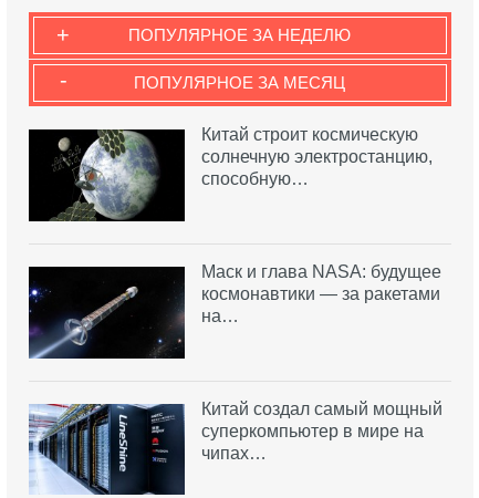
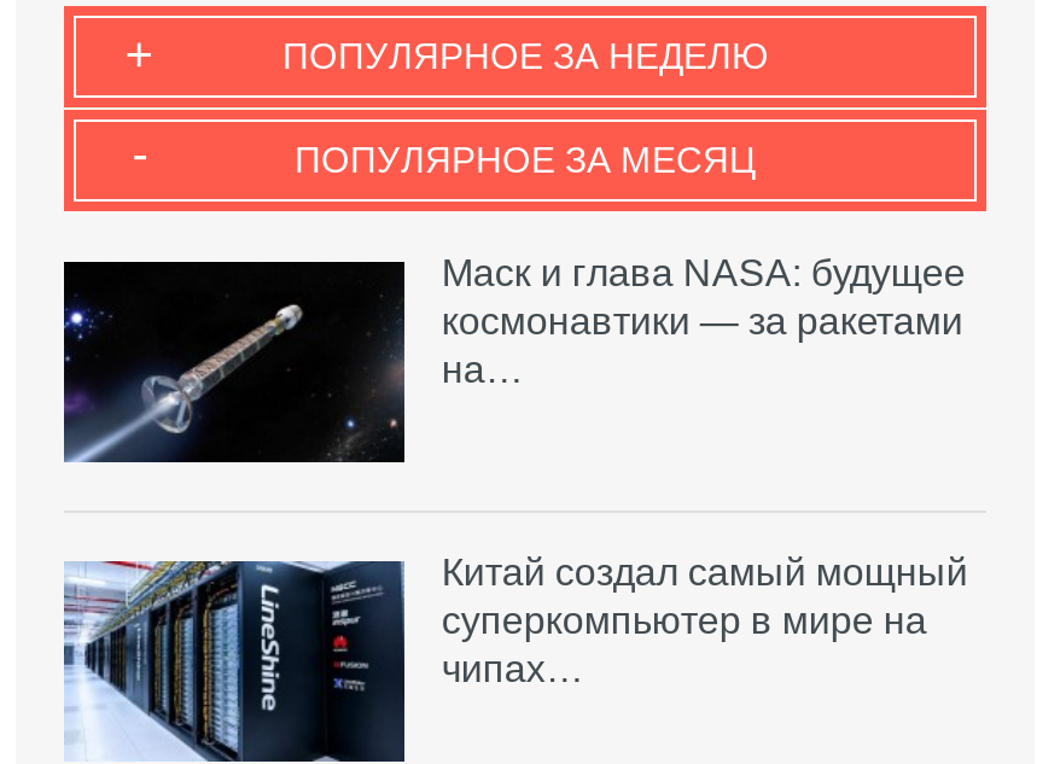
- [image]
- Китай строит космическую
- солнечную электростанцию,
- способную…
